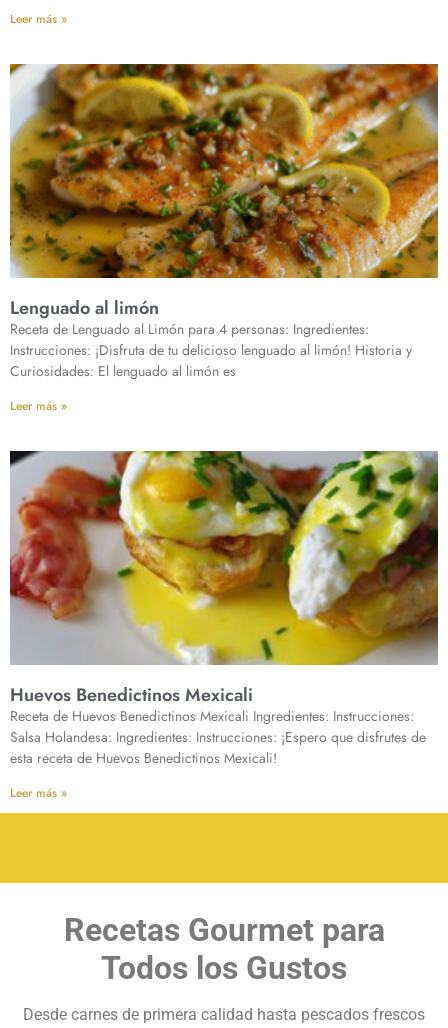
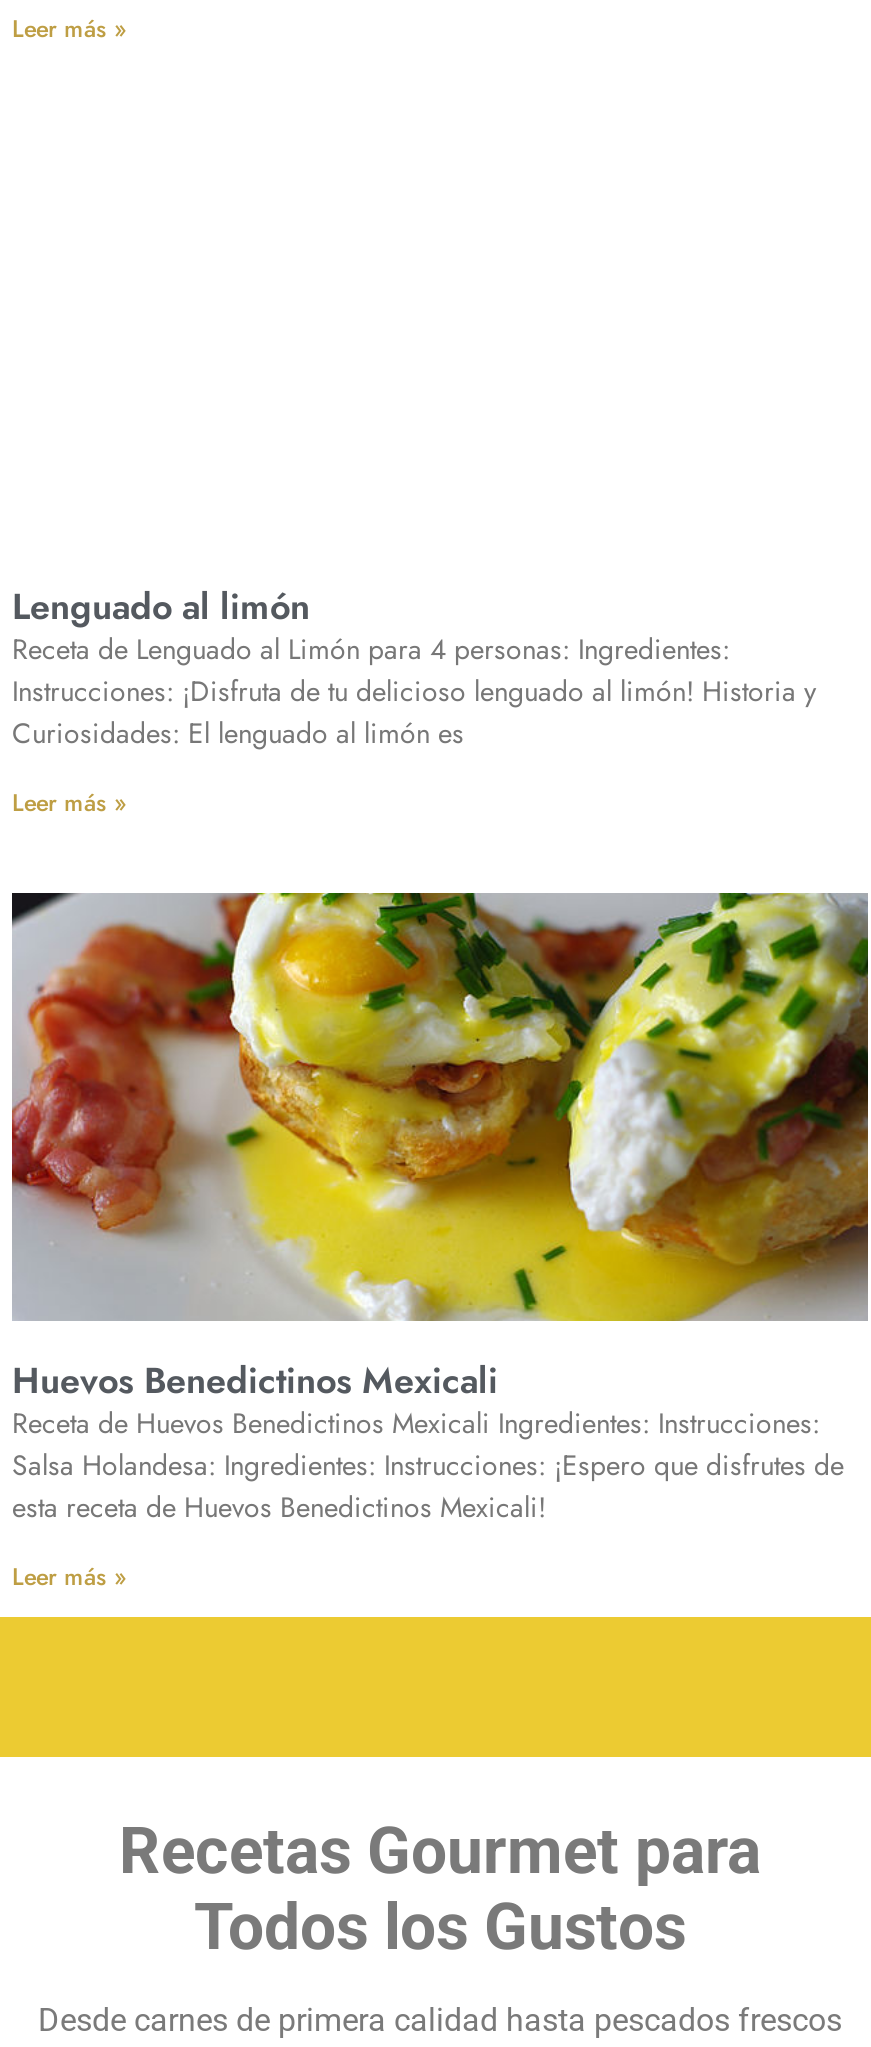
- [image]
